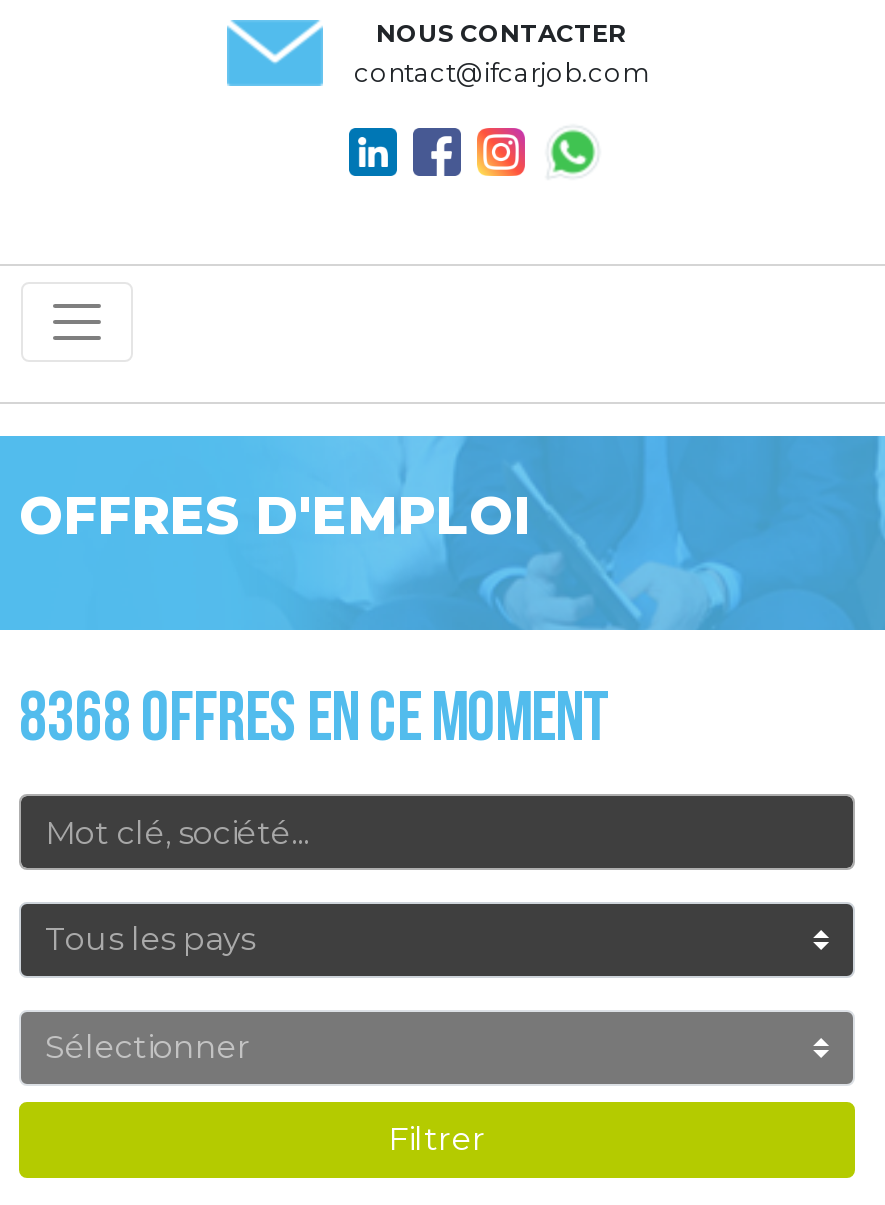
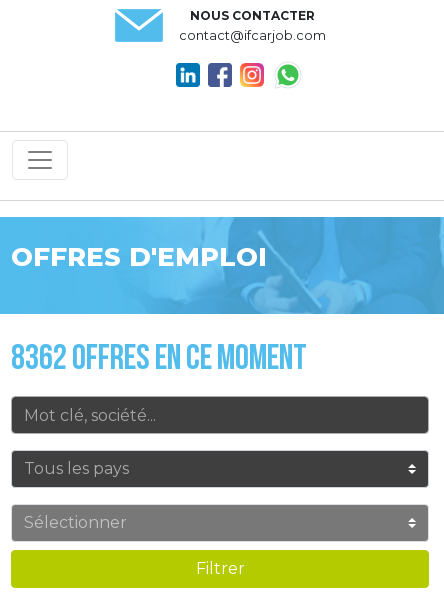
- 8368 OFFRES EN CE MOMENT
+ 8362 OFFRES EN CE MOMENT
